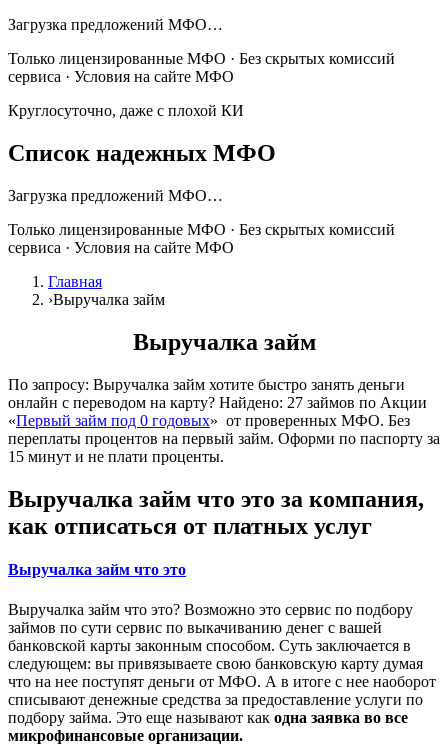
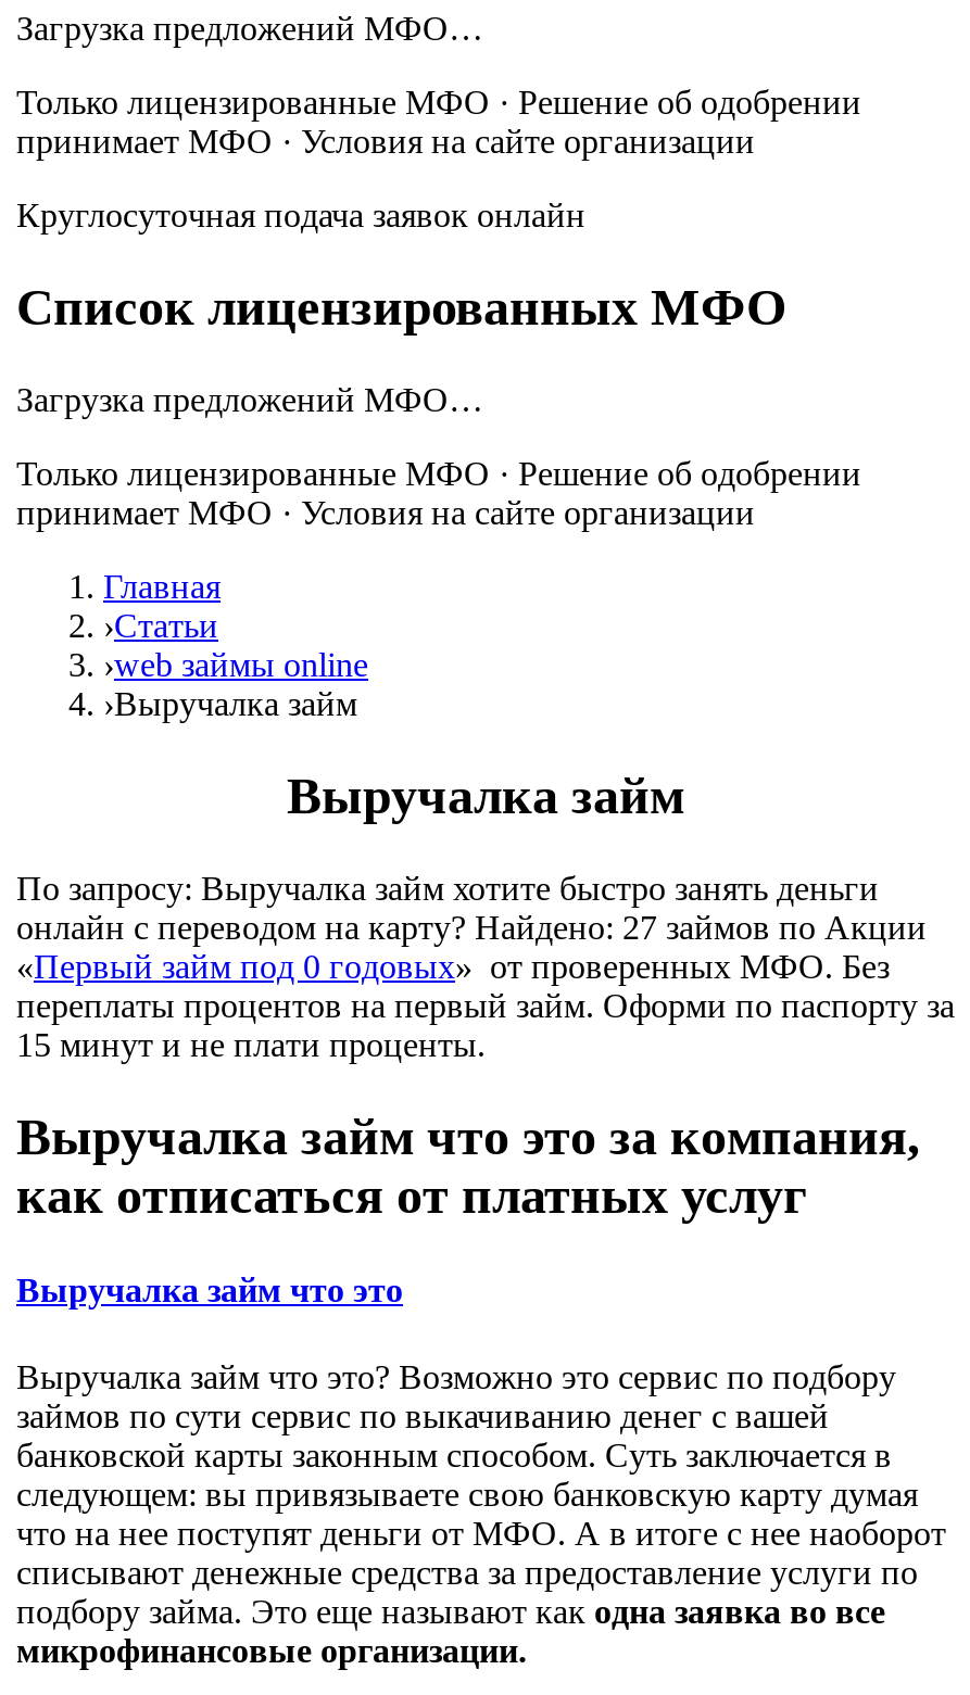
- Только лицензированные МФО · Без скрытых комиссий
- сервиса · Условия на сайте МФО
+ Только лицензированные МФО · Решение об одобрении
+ принимает МФО · Условия на сайте организации

- Круглосуточно, даже с плохой КИ
+ Круглосуточная подача заявок онлайн

- Список надежных МФО
+ Список лицензированных МФО

- Только лицензированные МФО · Без скрытых комиссий
- сервиса · Условия на сайте МФО
+ Только лицензированные МФО · Решение об одобрении
+ принимает МФО · Условия на сайте организации

+ ›Статьи
+ ›web займы online
